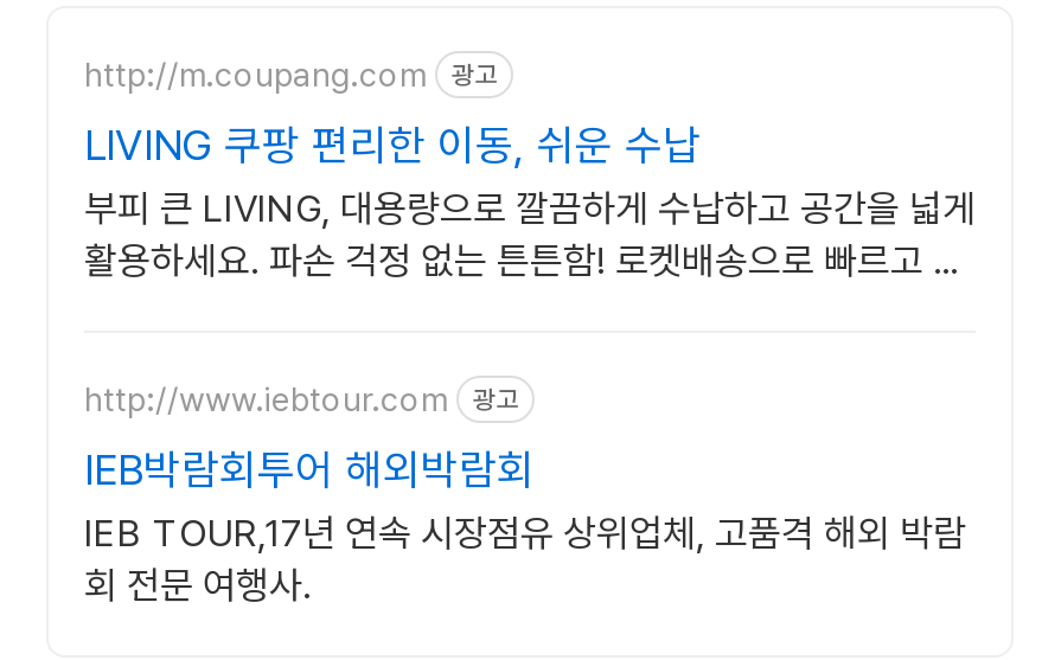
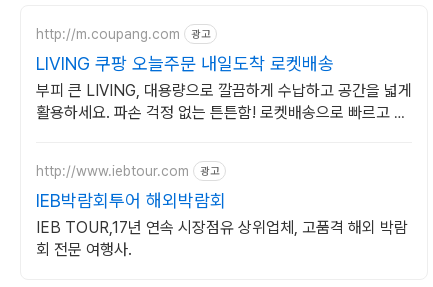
- LIVING 쿠팡 편리한 이동, 쉬운 수납
+ LIVING 쿠팡 오늘주문 내일도착 로켓배송
